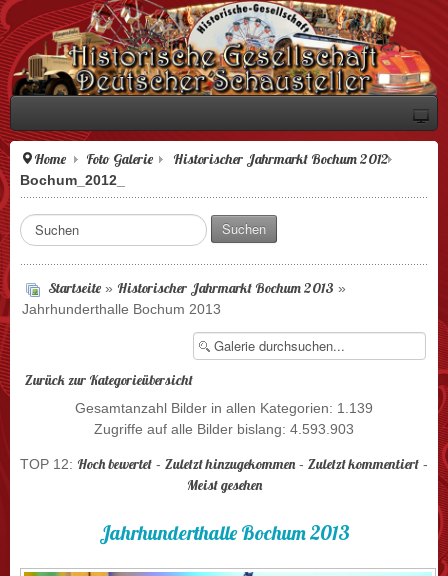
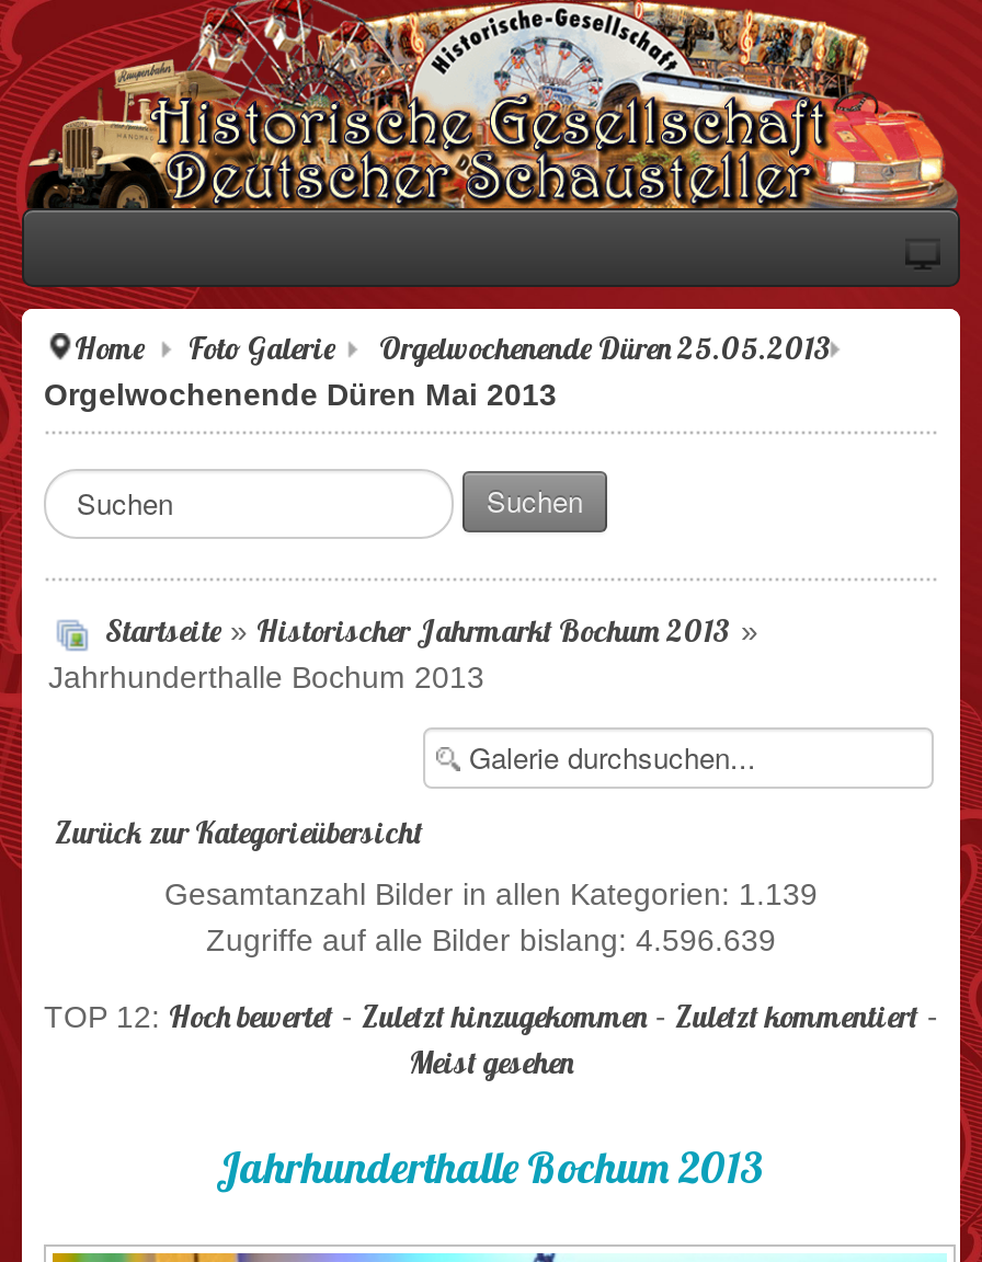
- Historischer Jahrmarkt Bochum 2012
- Bochum_2012_
+ Orgelwochenende Düren 25.05.2013
+ Orgelwochenende Düren Mai 2013

- Zugriffe auf alle Bilder bislang: 4.593.903
+ Zugriffe auf alle Bilder bislang: 4.596.639
